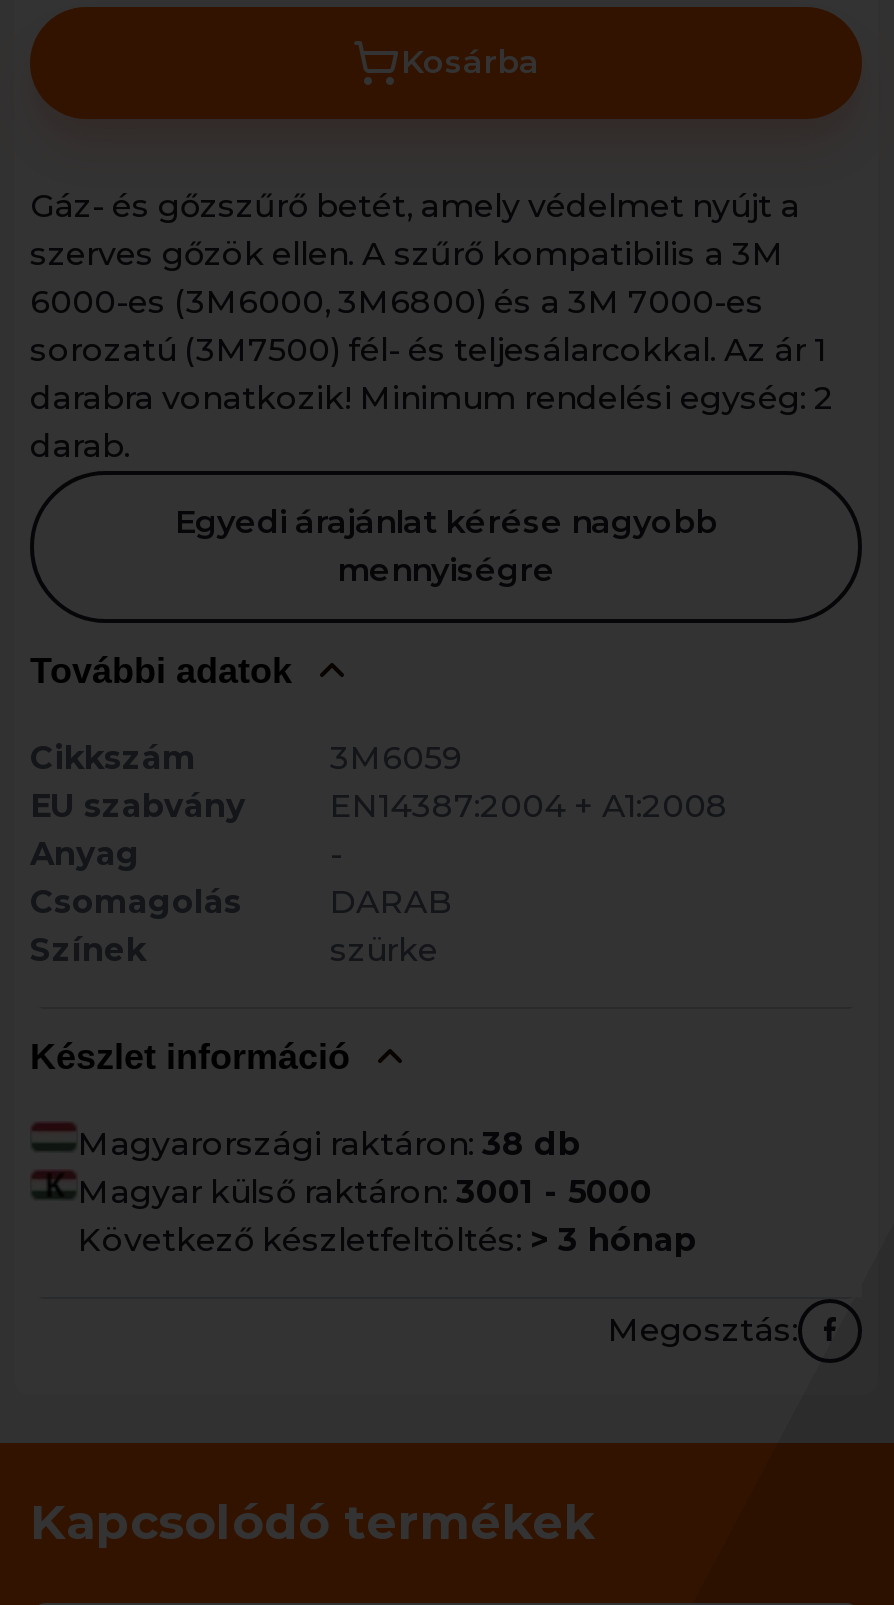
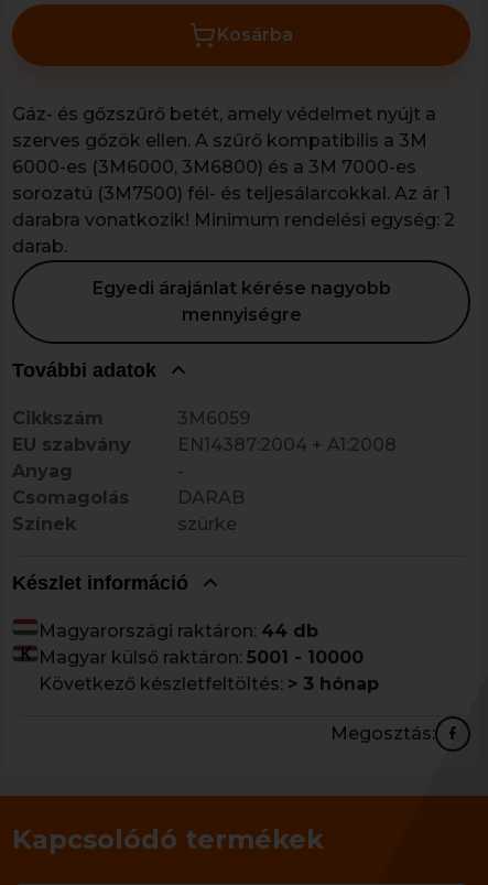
- Magyarországi raktáron: 38 db
+ Magyarországi raktáron: 44 db

- Magyar külső raktáron: 3001 - 5000
+ Magyar külső raktáron: 5001 - 10000
